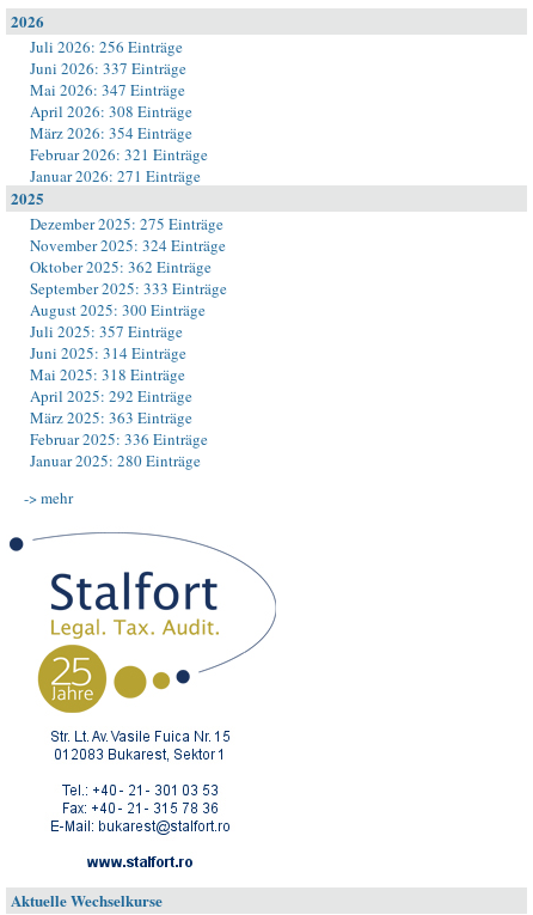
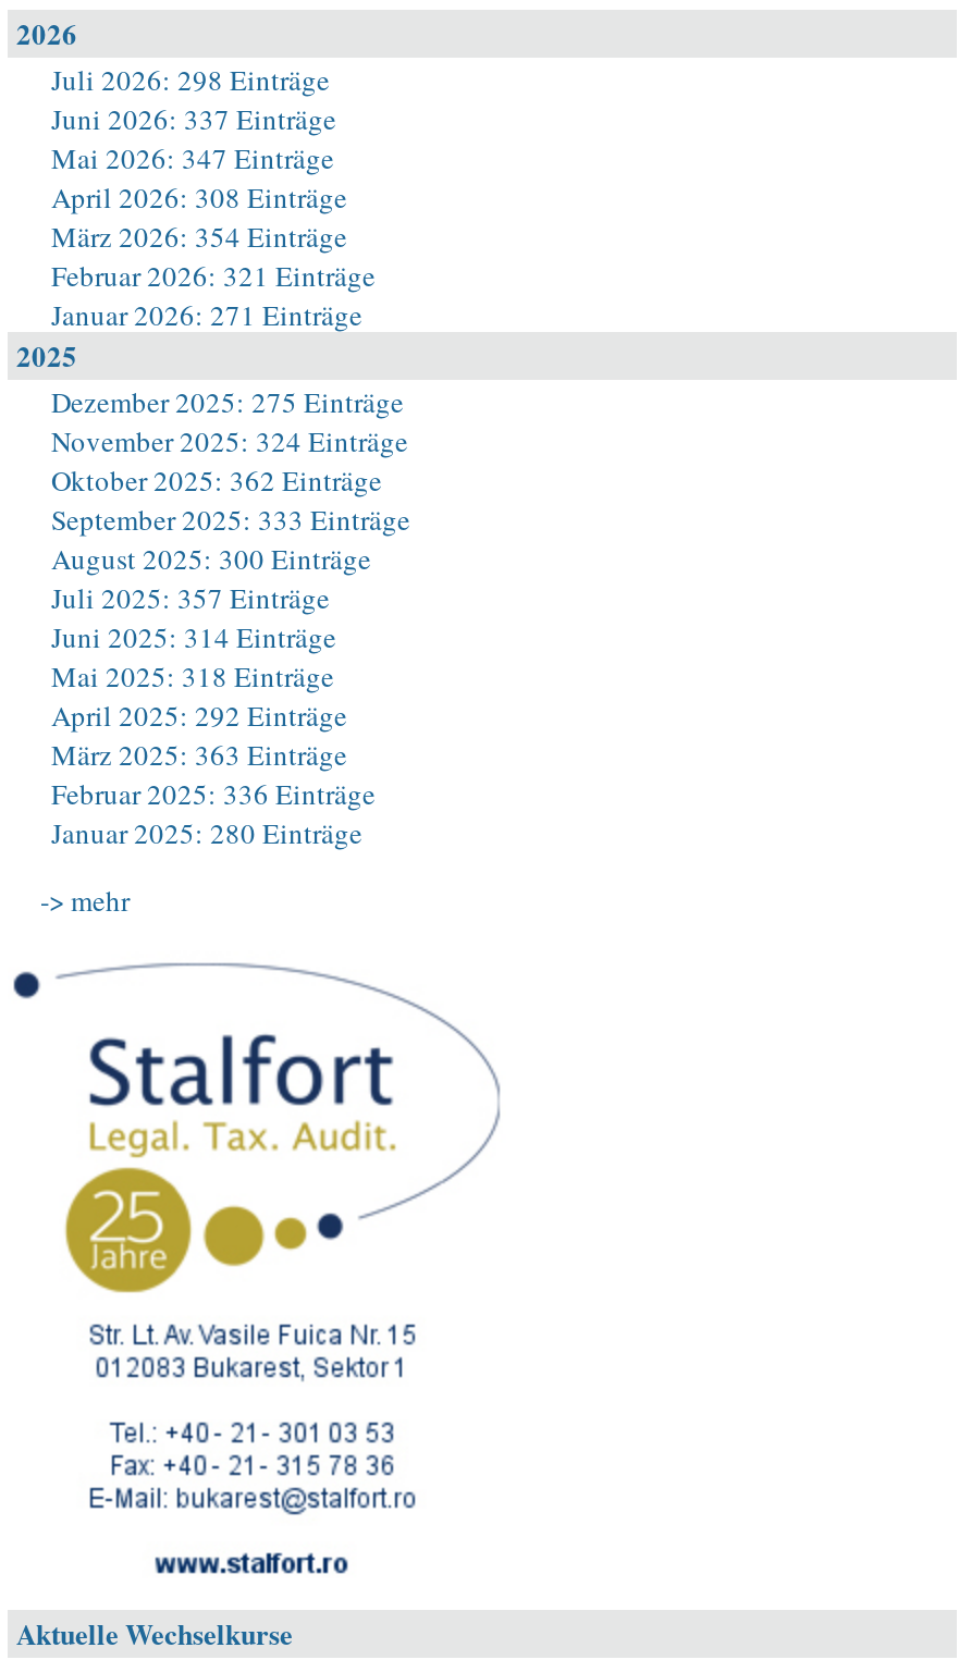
- Juli 2026: 256 Einträge
+ Juli 2026: 298 Einträge
